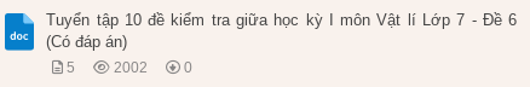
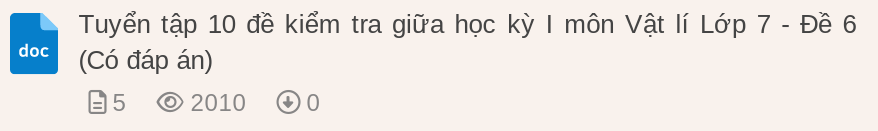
- 2002
+ 2010
